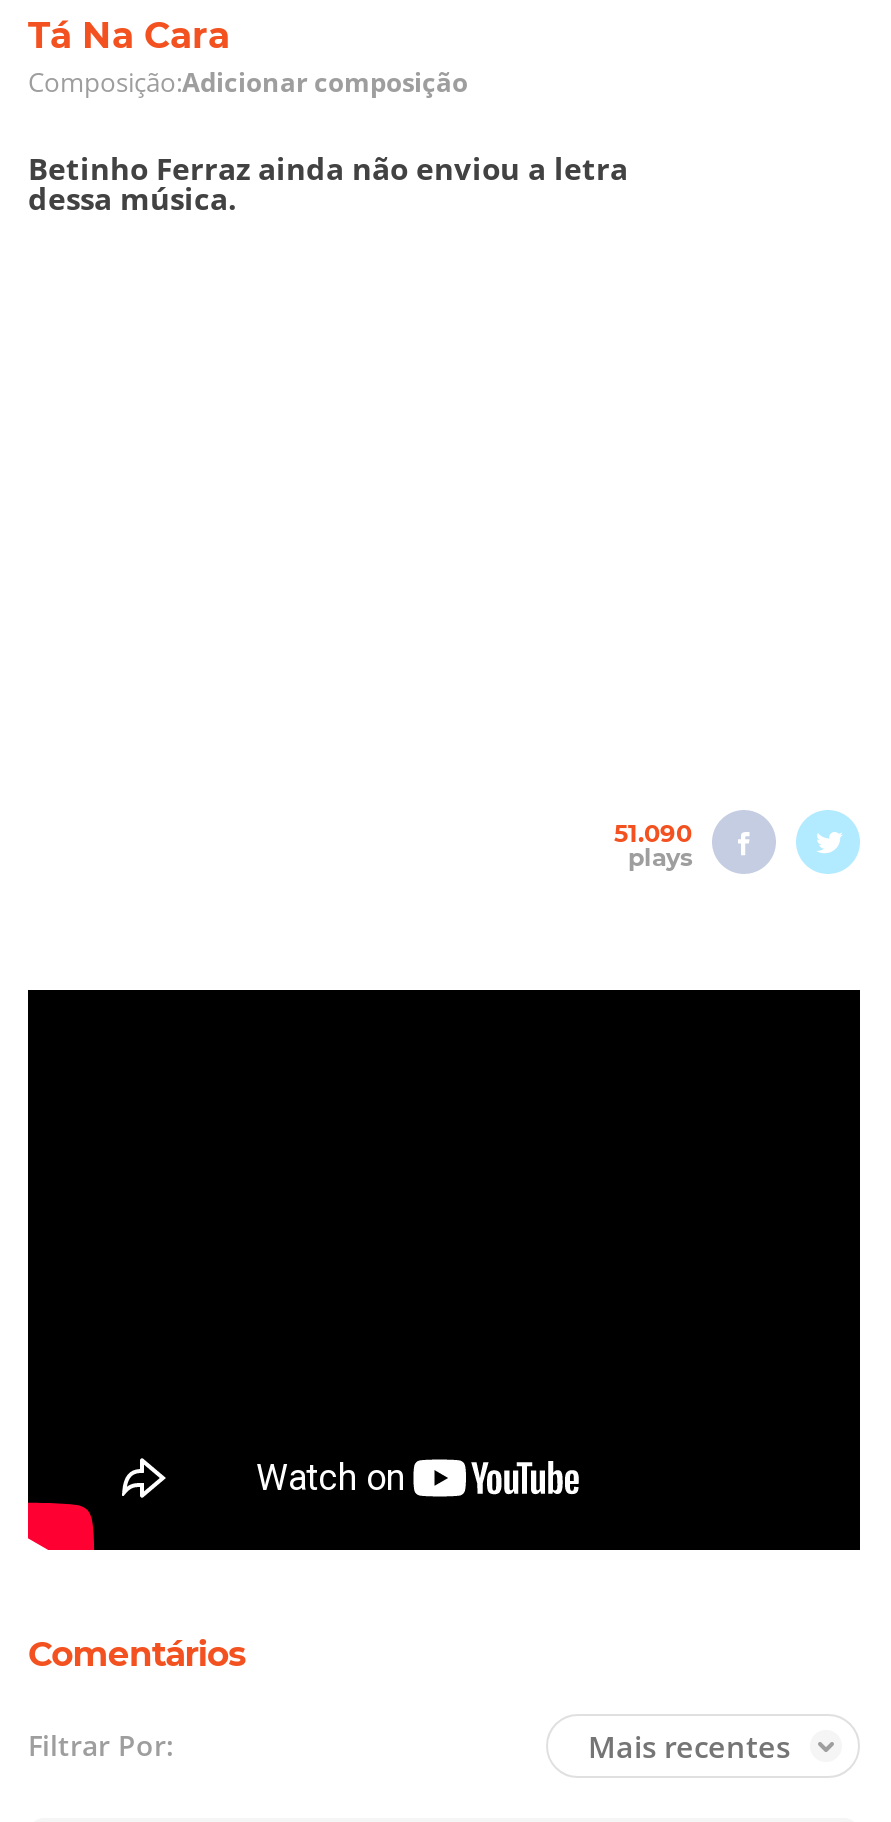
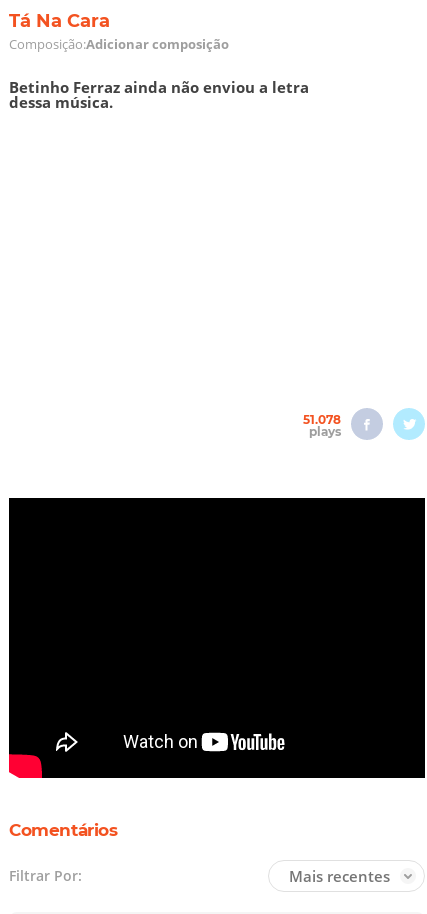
- 51.090
+ 51.078
